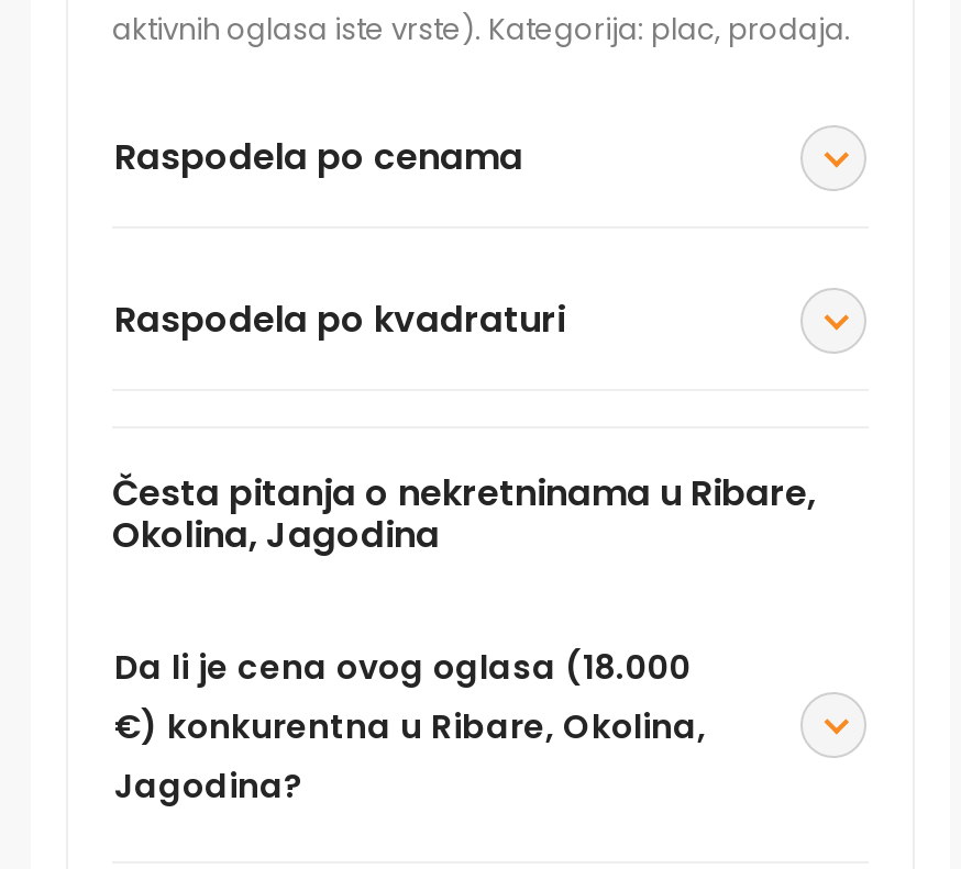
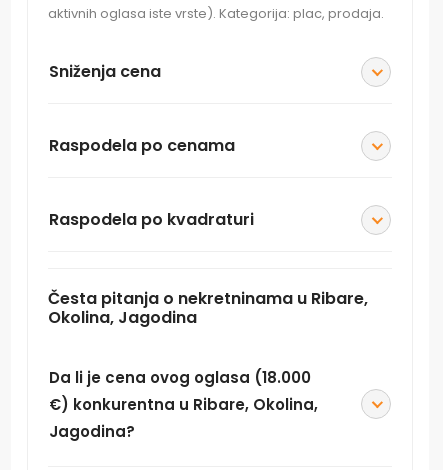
+ Sniženja cena
